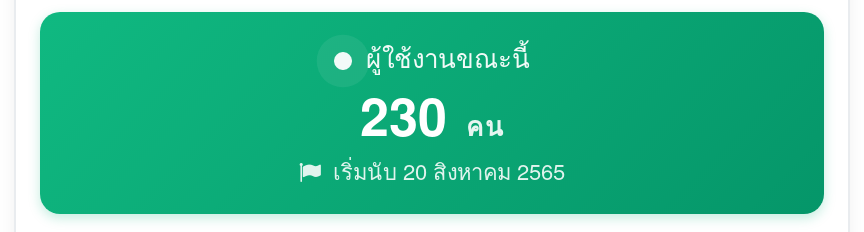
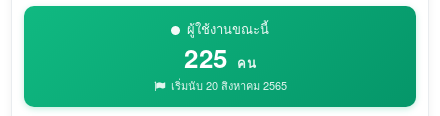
- 230 คน
+ 225 คน
